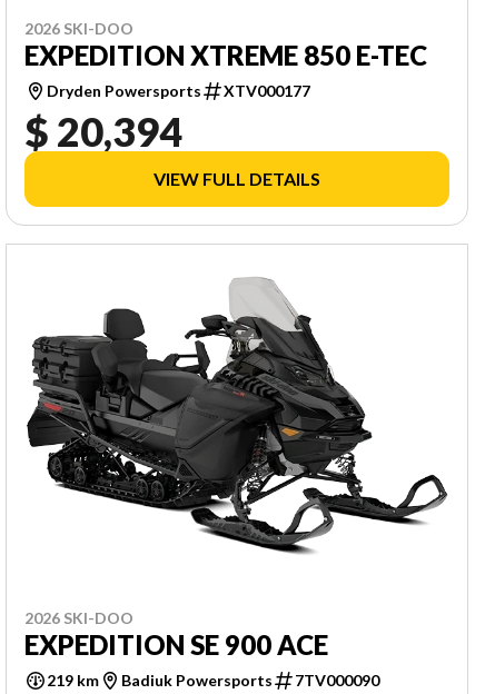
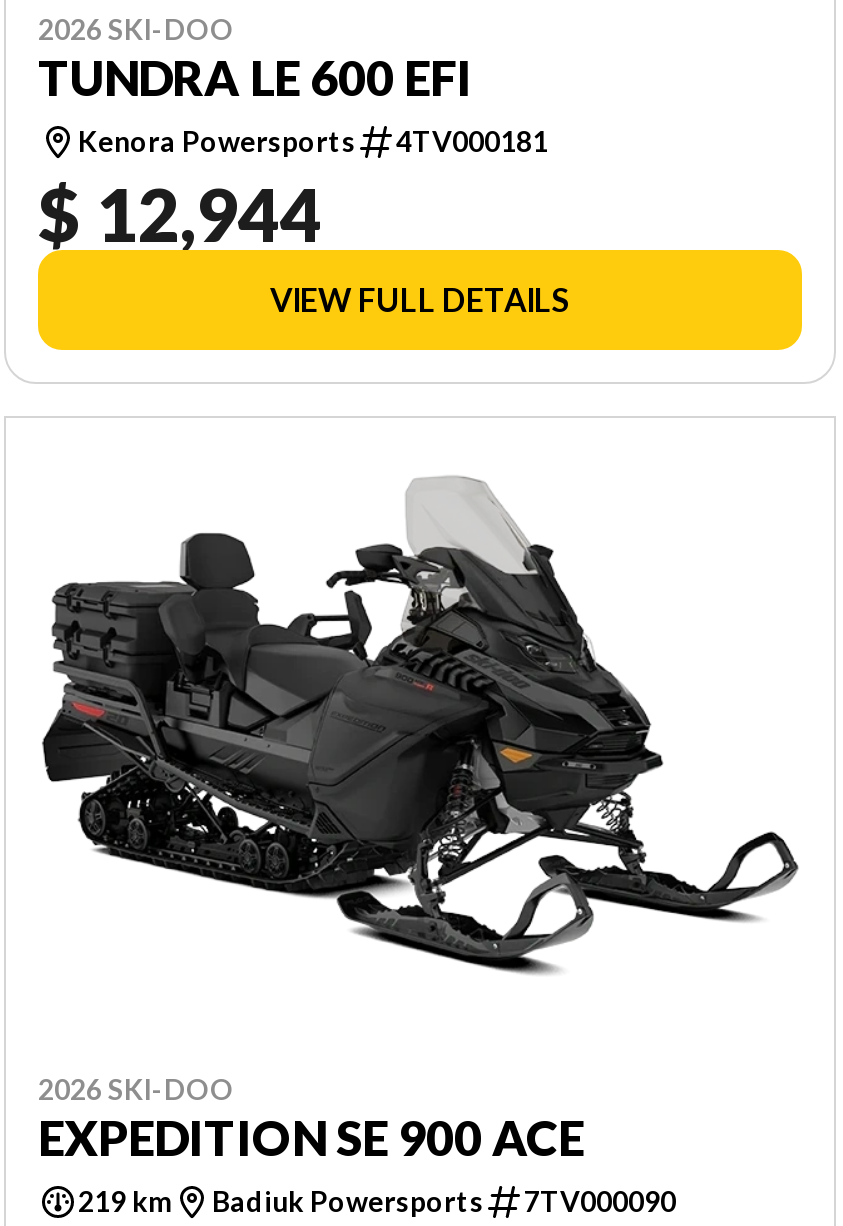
- EXPEDITION XTREME 850 E-TEC
- Dryden Powersports
- XTV000177
- $ 20,394
+ TUNDRA LE 600 EFI
+ Kenora Powersports
+ 4TV000181
+ $ 12,944
